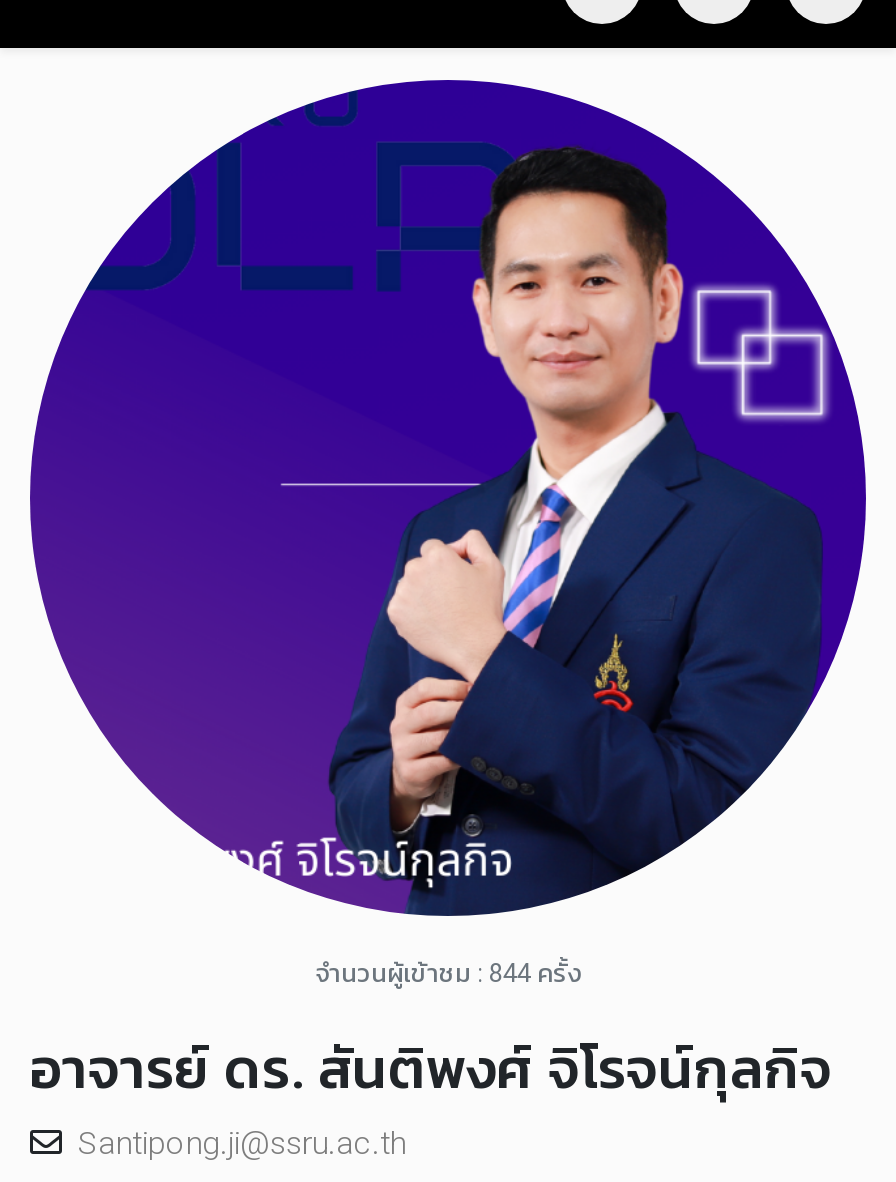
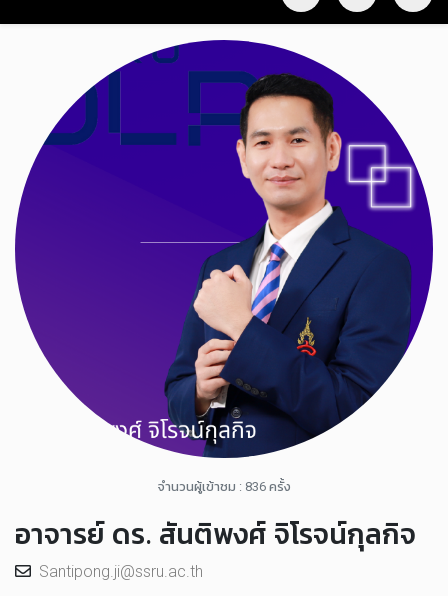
- จำนวนผู้เข้าชม : 844 ครั้ง
+ จำนวนผู้เข้าชม : 836 ครั้ง
